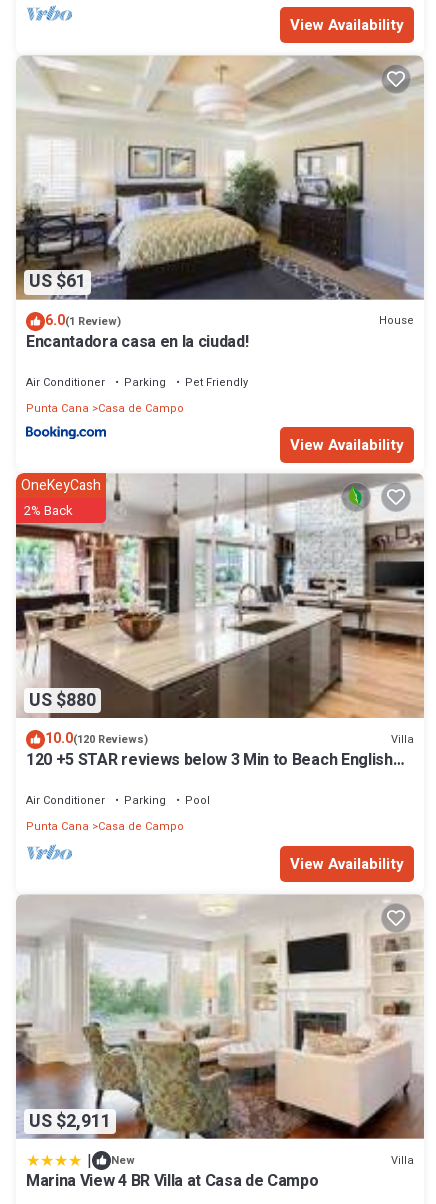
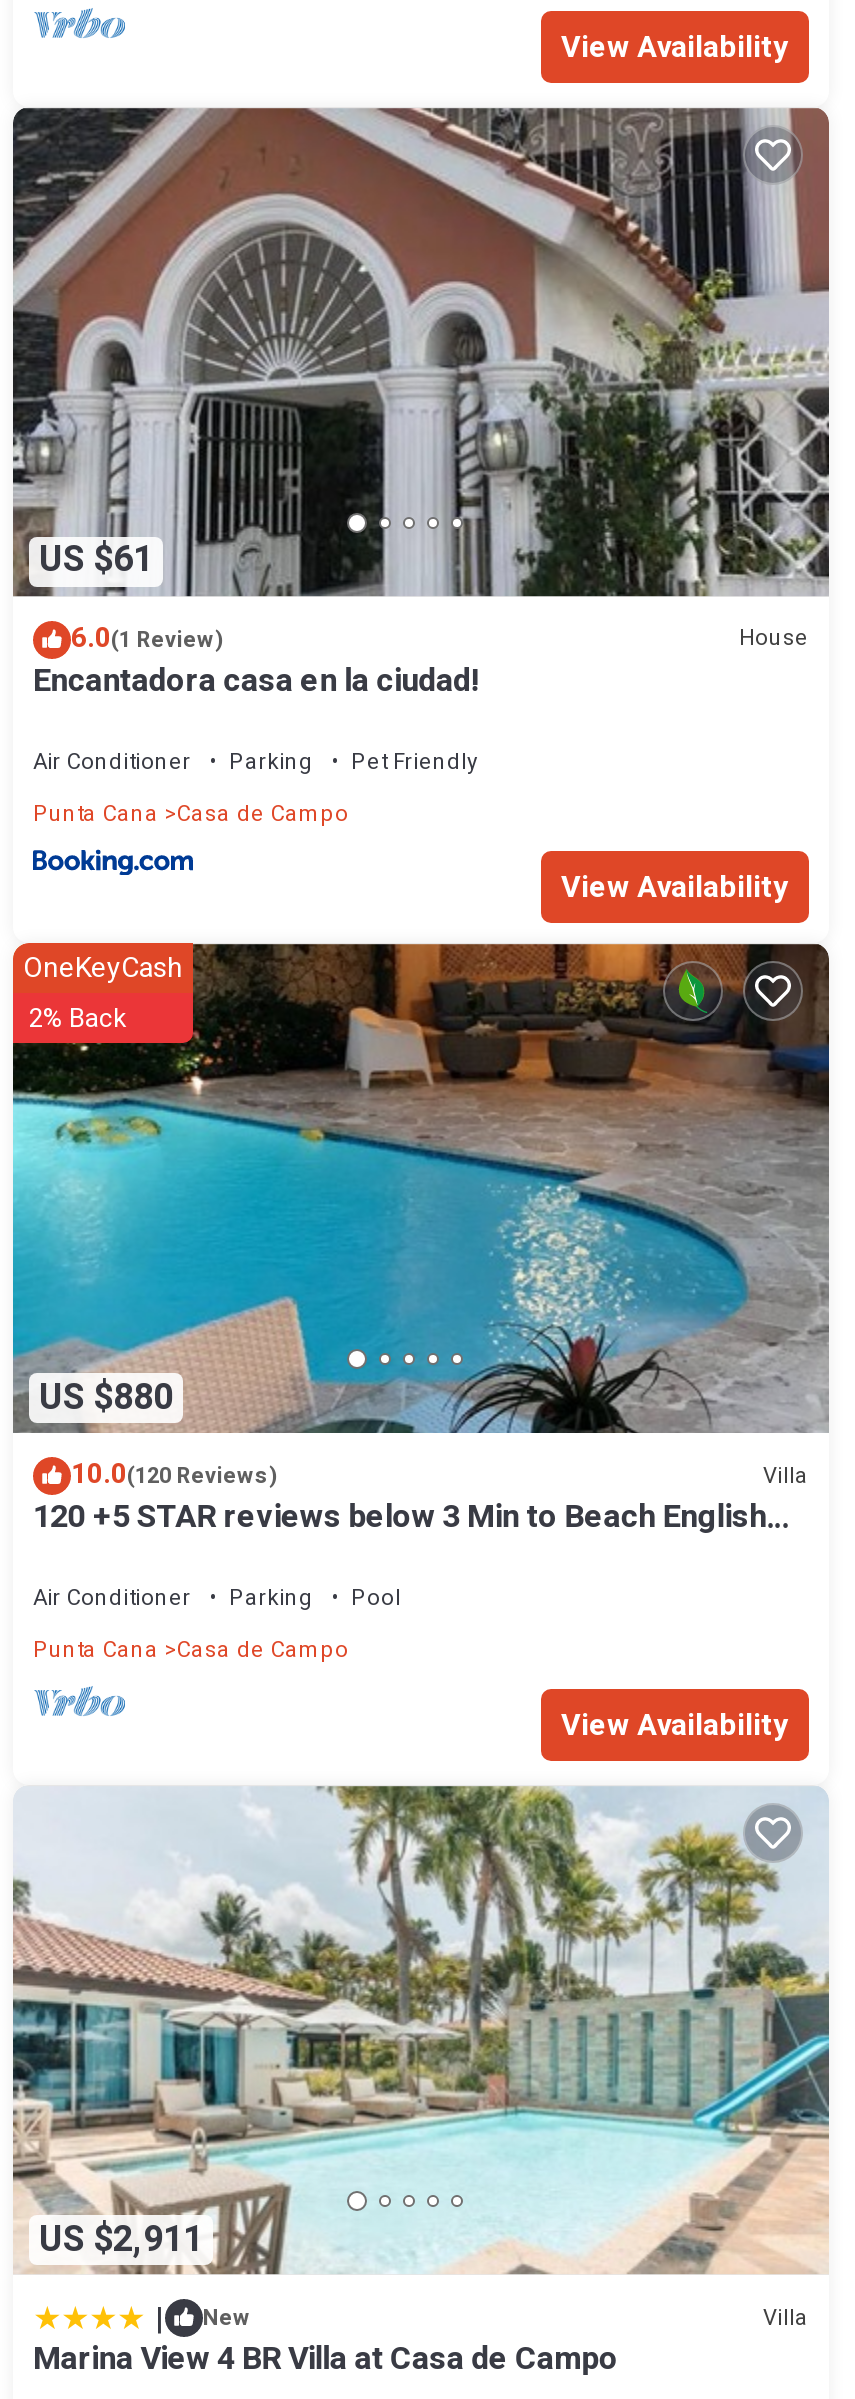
- [image]
+ [image]

- [image]
+ [image]

- [image]
+ [image]
